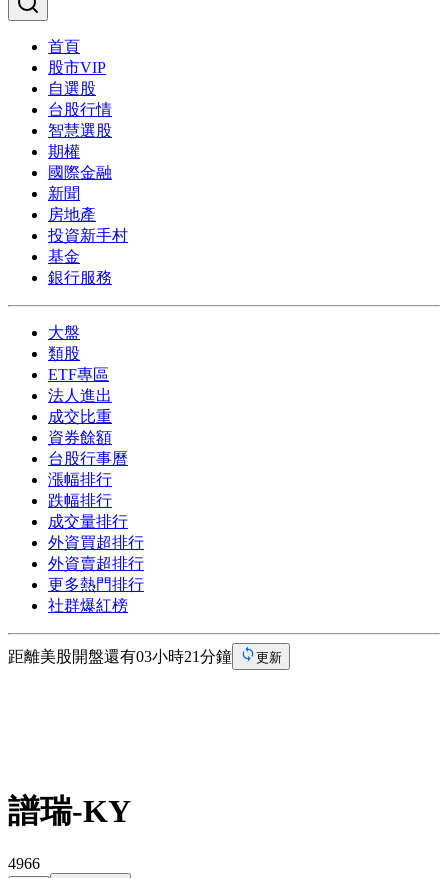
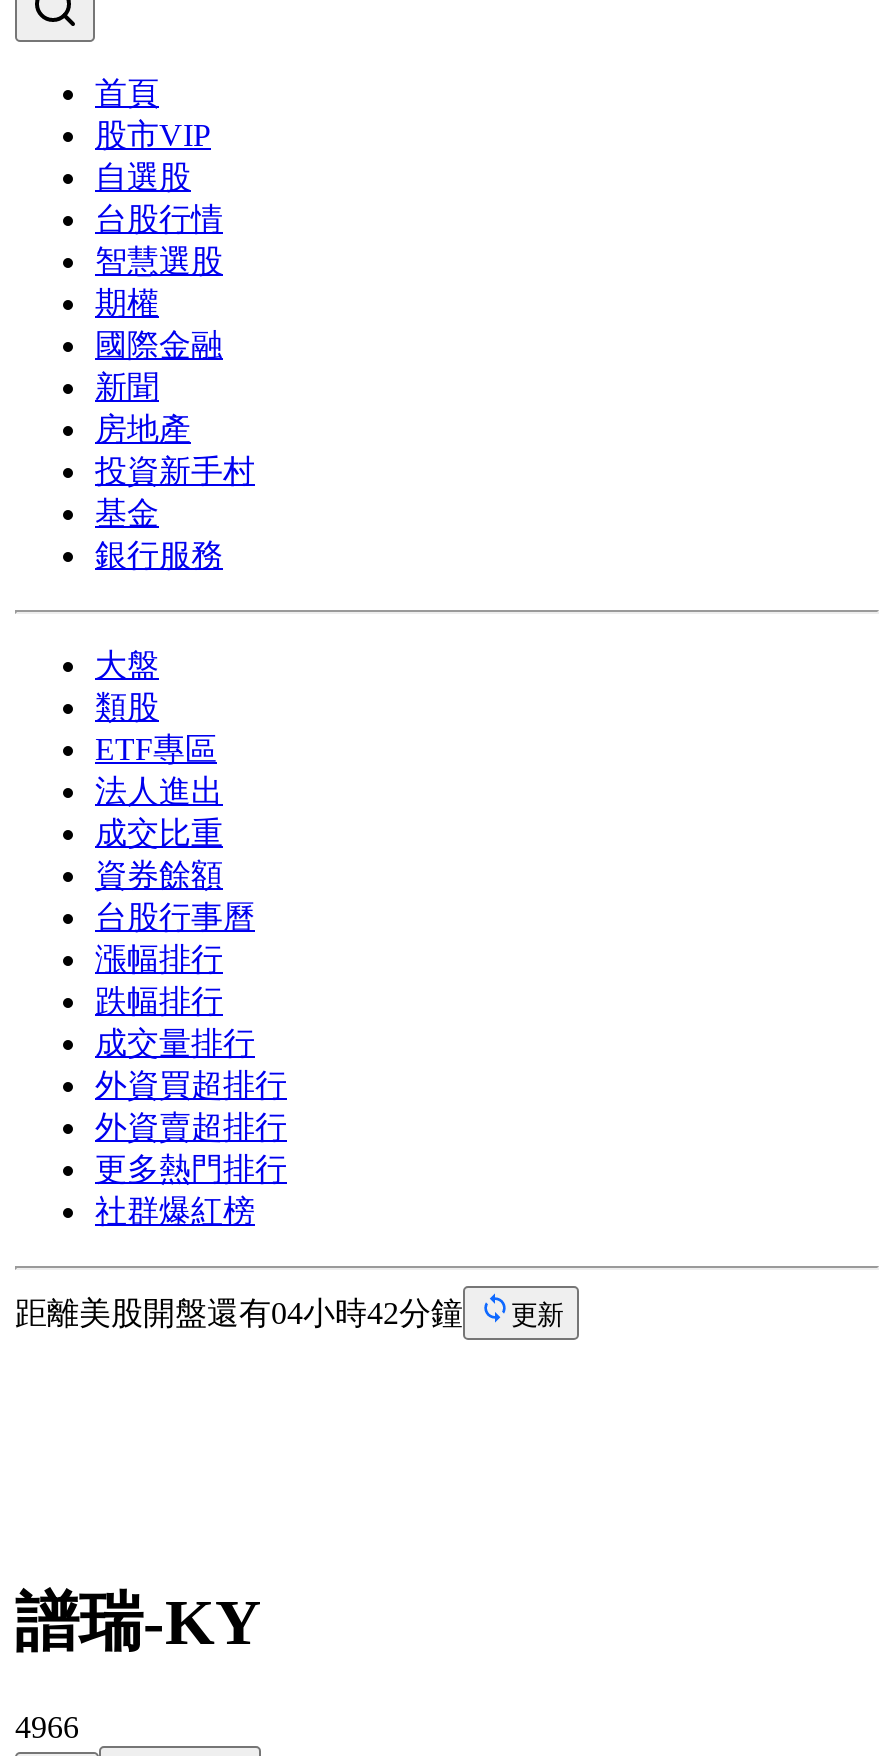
- 距離美股開盤還有03小時21分鐘
+ 距離美股開盤還有04小時42分鐘
